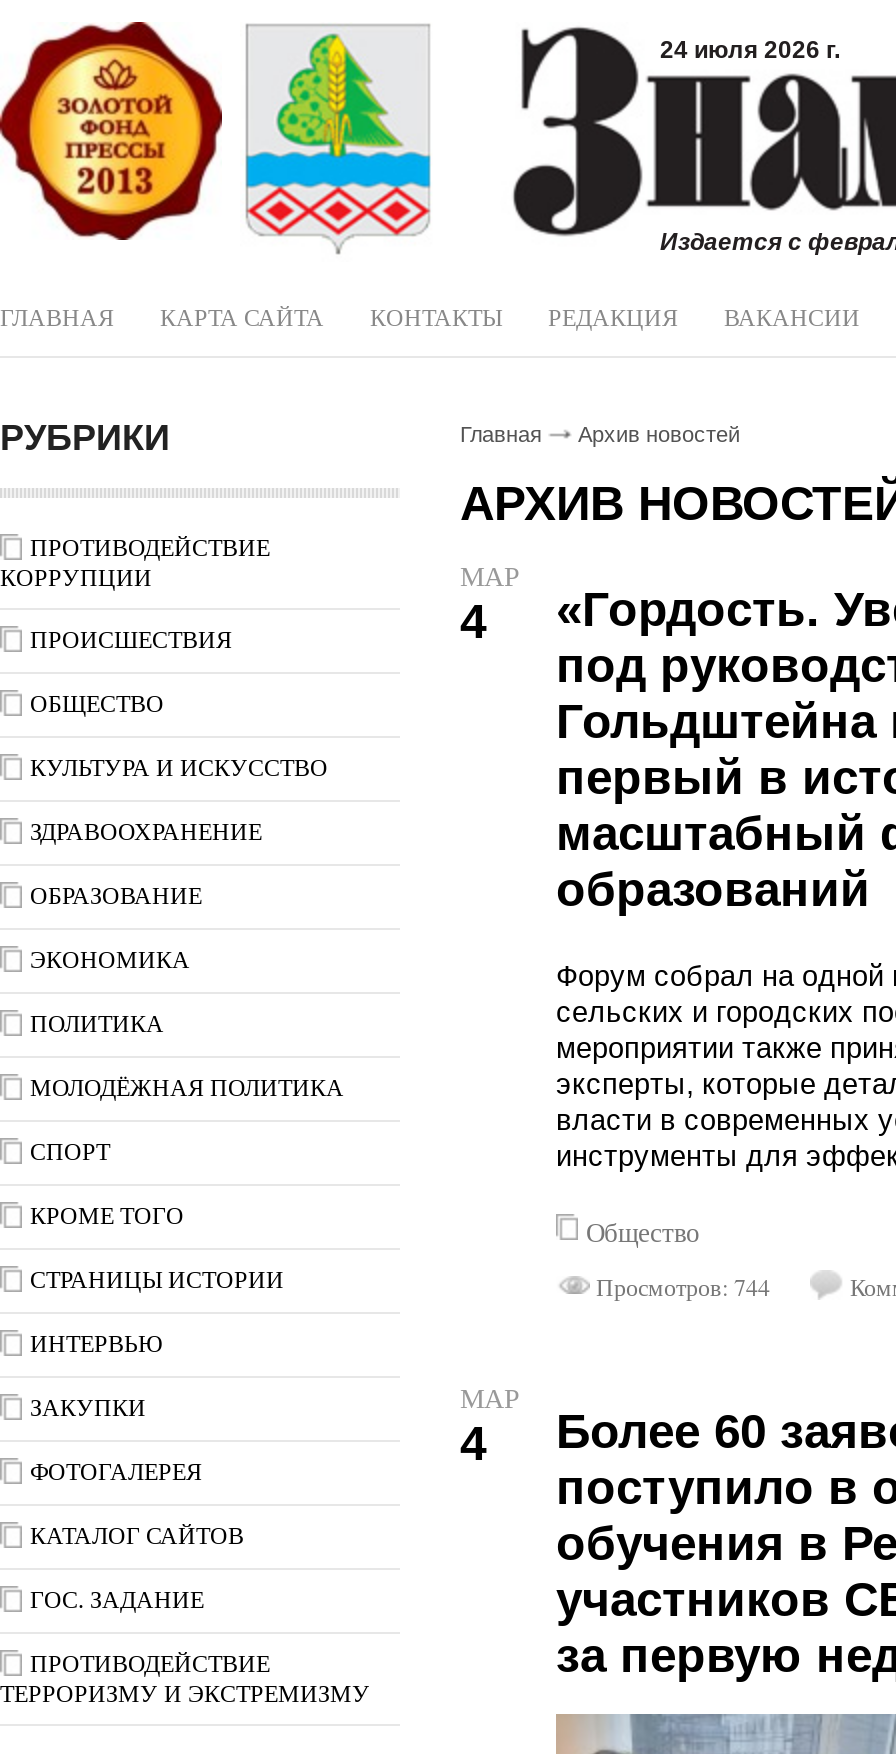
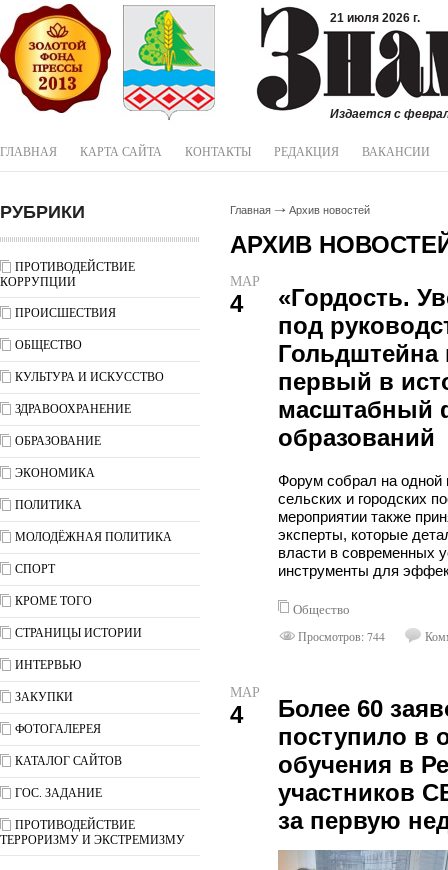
- 24 июля 2026 г.
+ 21 июля 2026 г.
